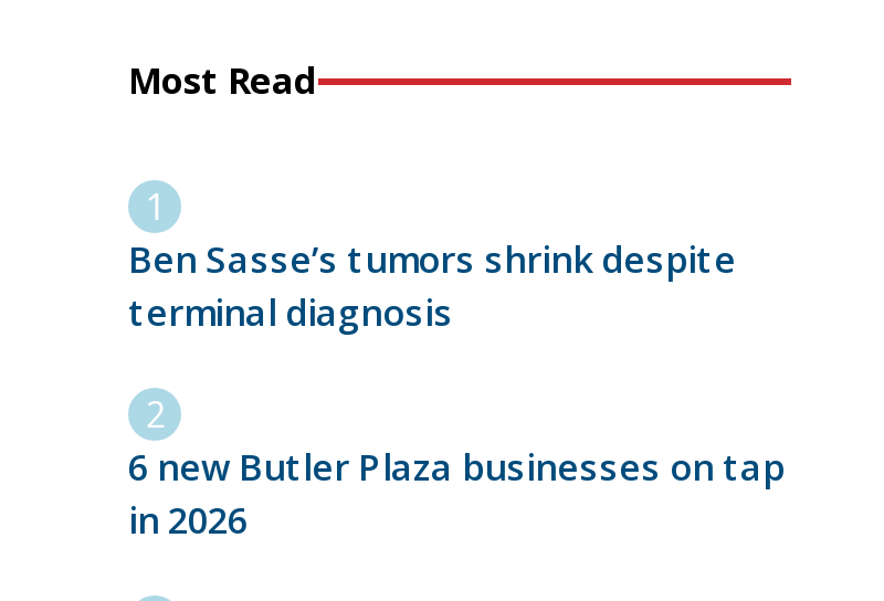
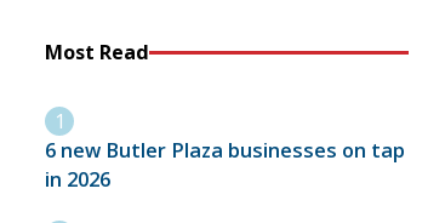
- Ben Sasse’s tumors shrink despite
- terminal diagnosis
